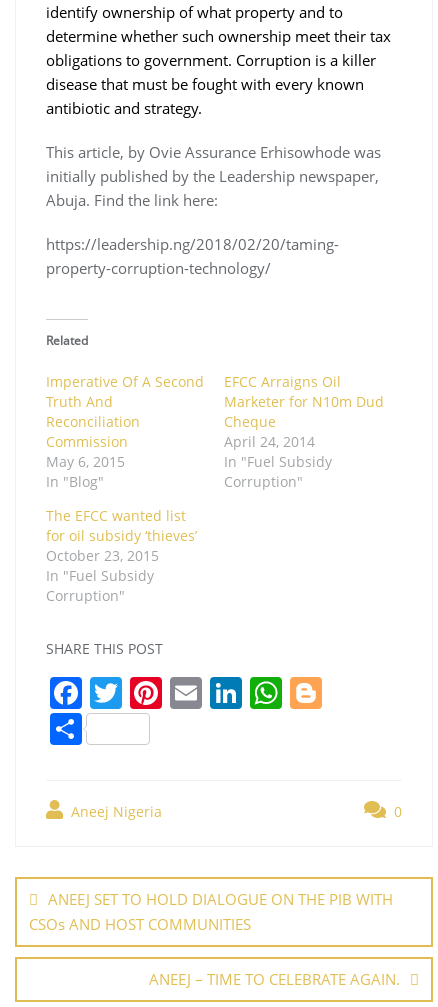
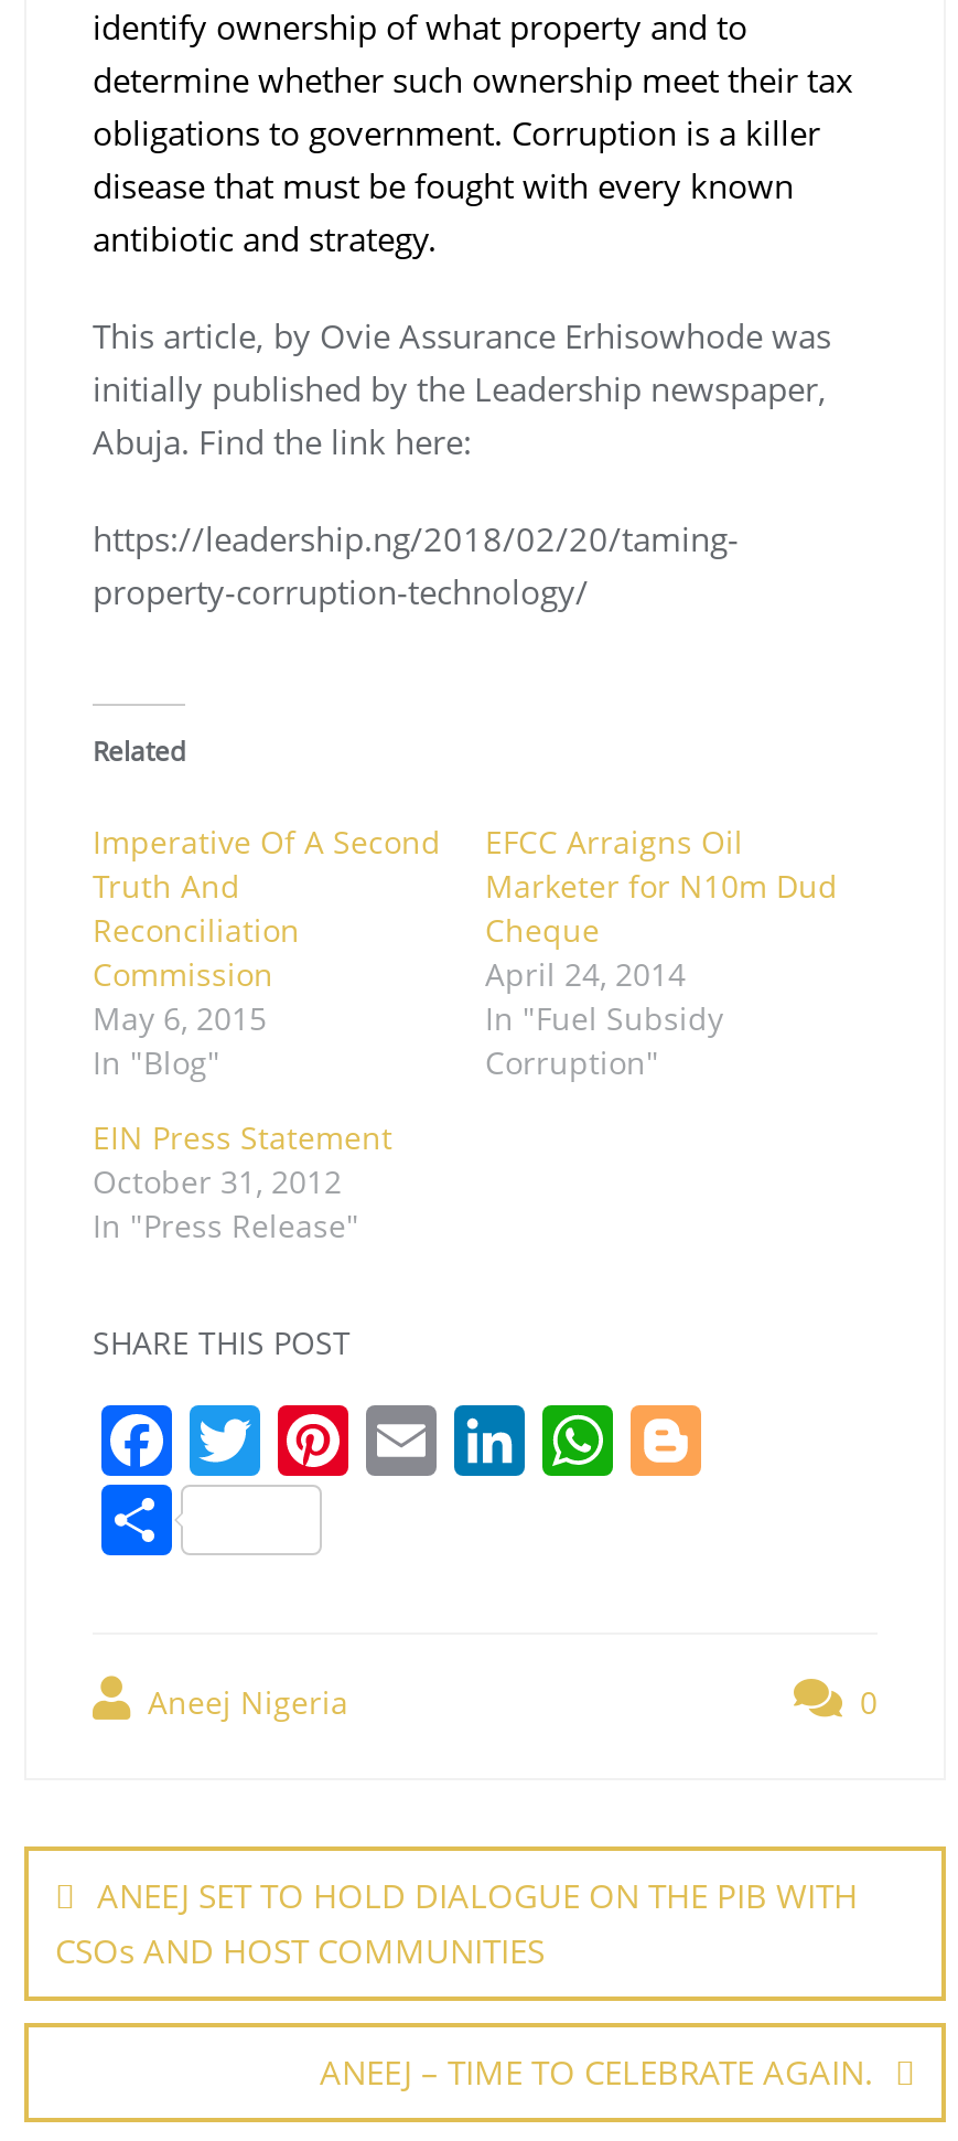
- The EFCC wanted list
- for oil subsidy ‘thieves’
- October 23, 2015
- In "Fuel Subsidy
- Corruption"
+ EIN Press Statement
+ October 31, 2012
+ In "Press Release"
